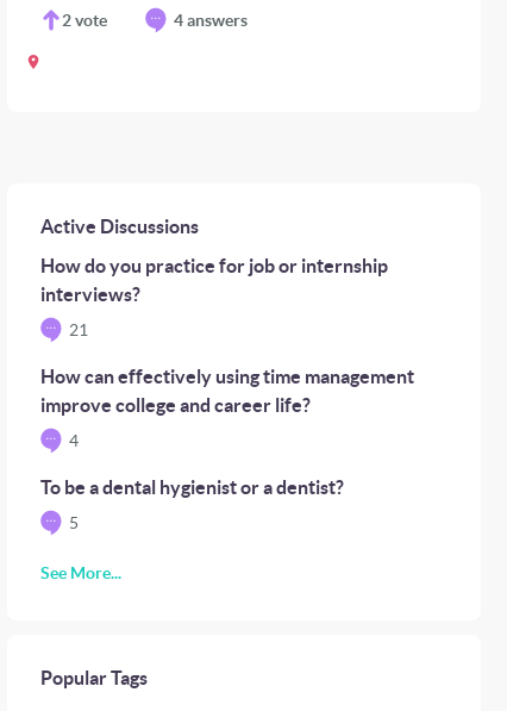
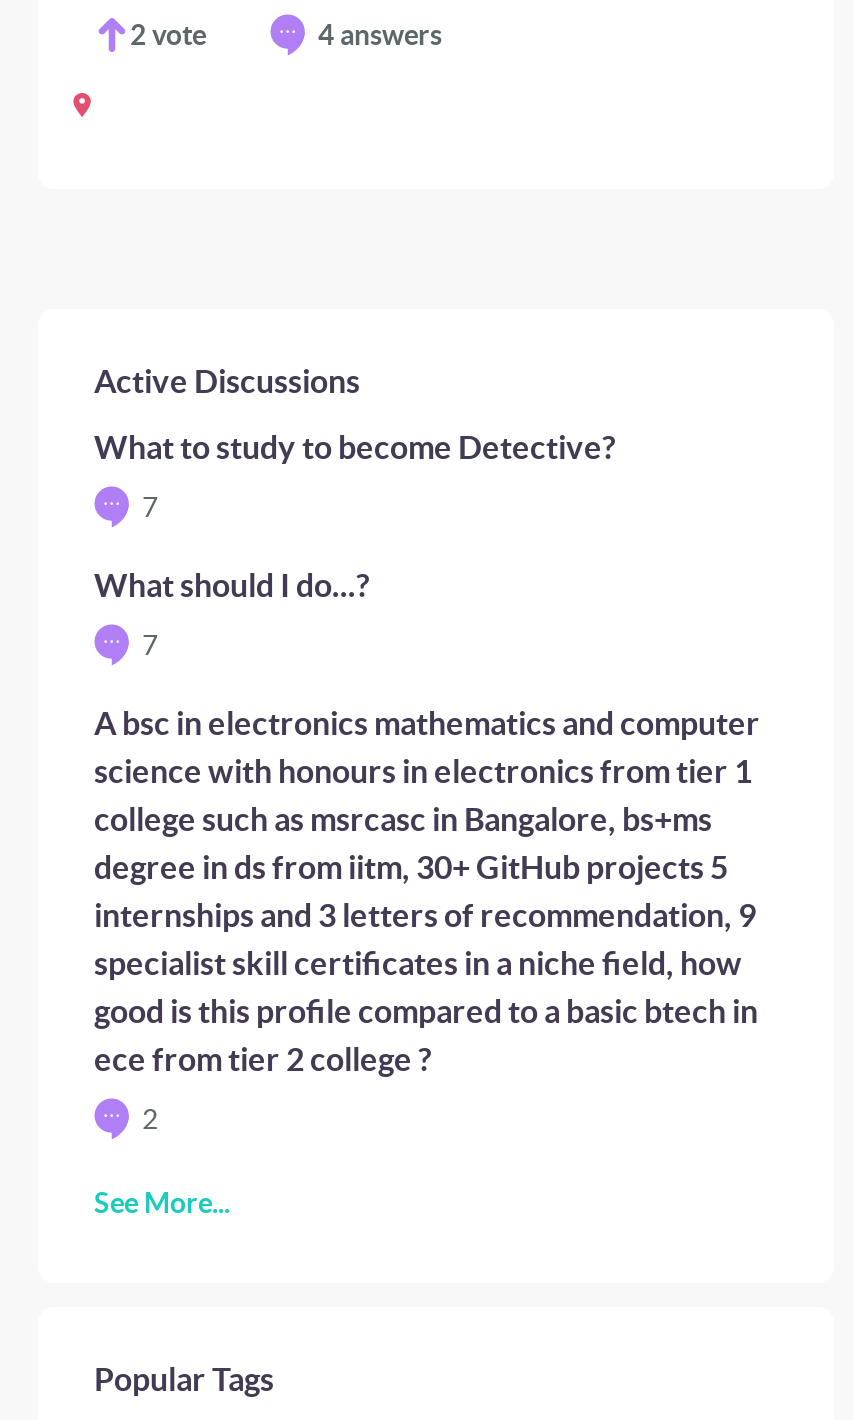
- How do you practice for job or internship
- interviews?
+ What to study to become Detective?

- 21
+ 7

- How can effectively using time management
- improve college and career life?
+ What should I do...?

- 4
+ 7

- To be a dental hygienist or a dentist?
+ A bsc in electronics mathematics and computer
+ science with honours in electronics from tier 1
+ college such as msrcasc in Bangalore, bs+ms
+ degree in ds from iitm, 30+ GitHub projects 5
+ internships and 3 letters of recommendation, 9
+ specialist skill certificates in a niche field, how
+ good is this profile compared to a basic btech in
+ ece from tier 2 college ?

- 5
+ 2
